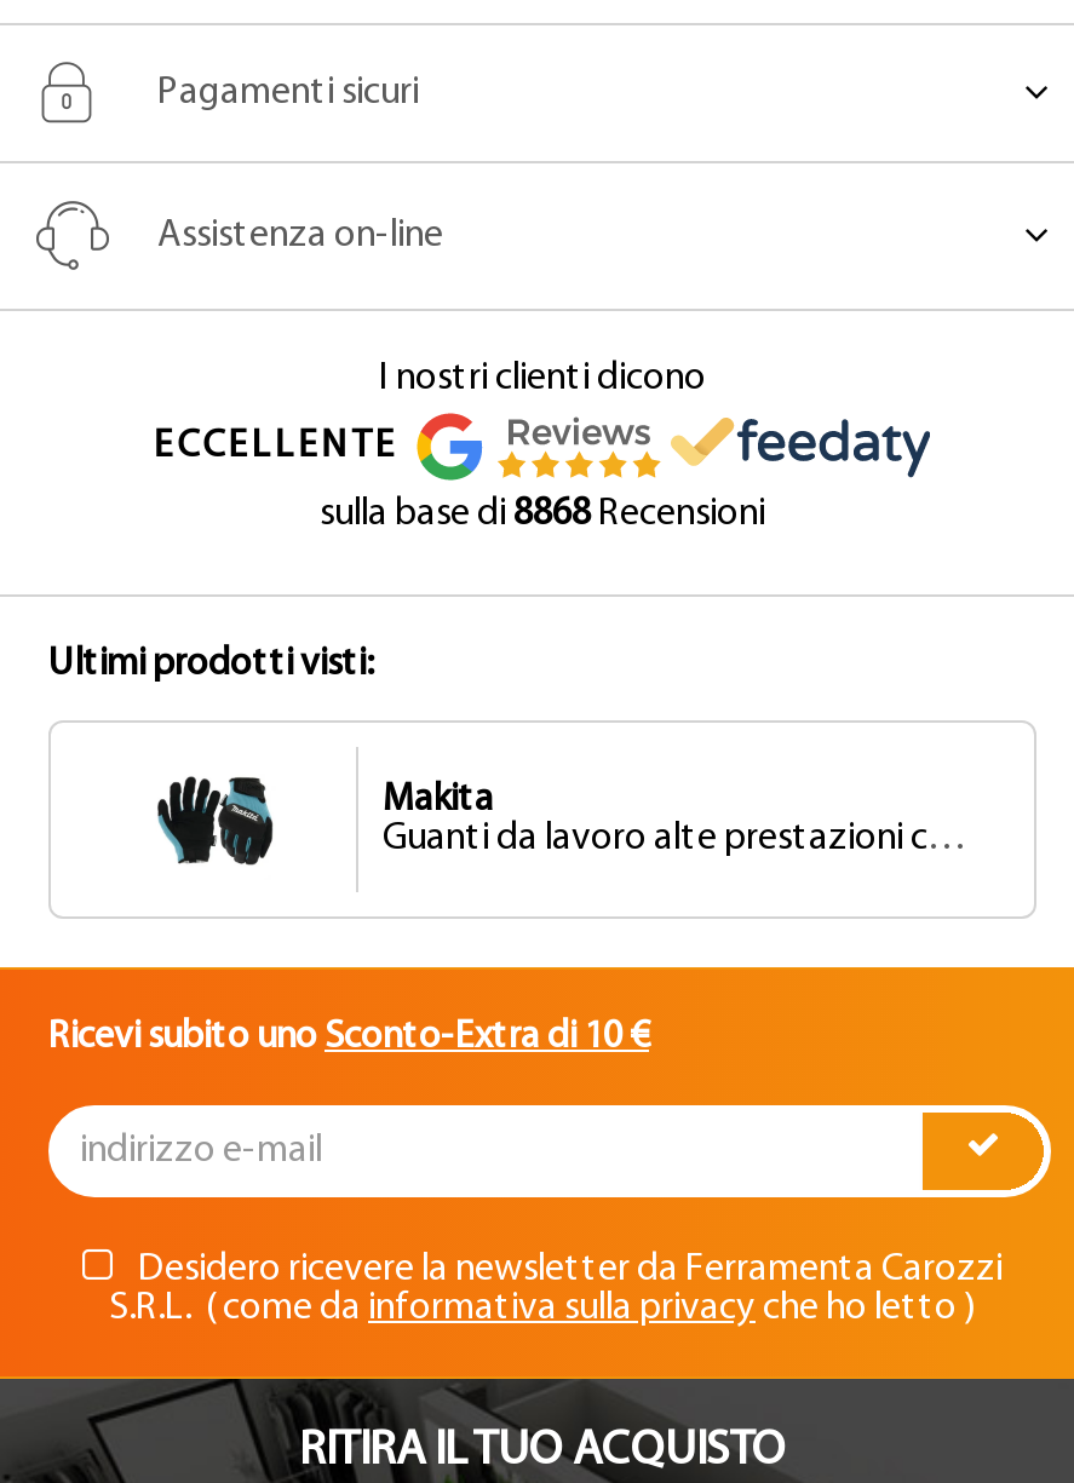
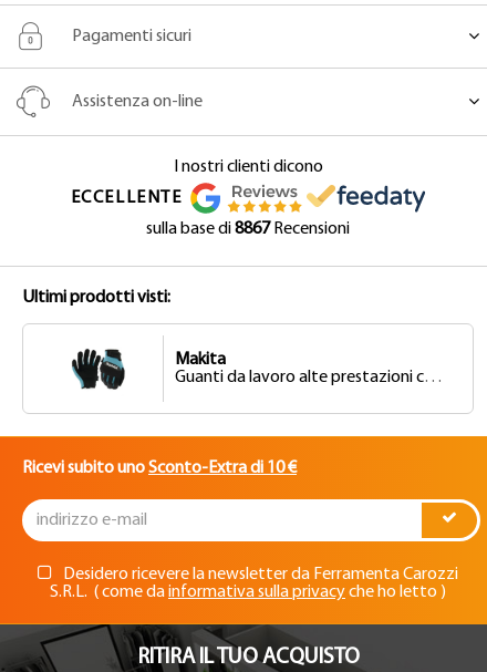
- sulla base di 8868 Recensioni
+ sulla base di 8867 Recensioni
